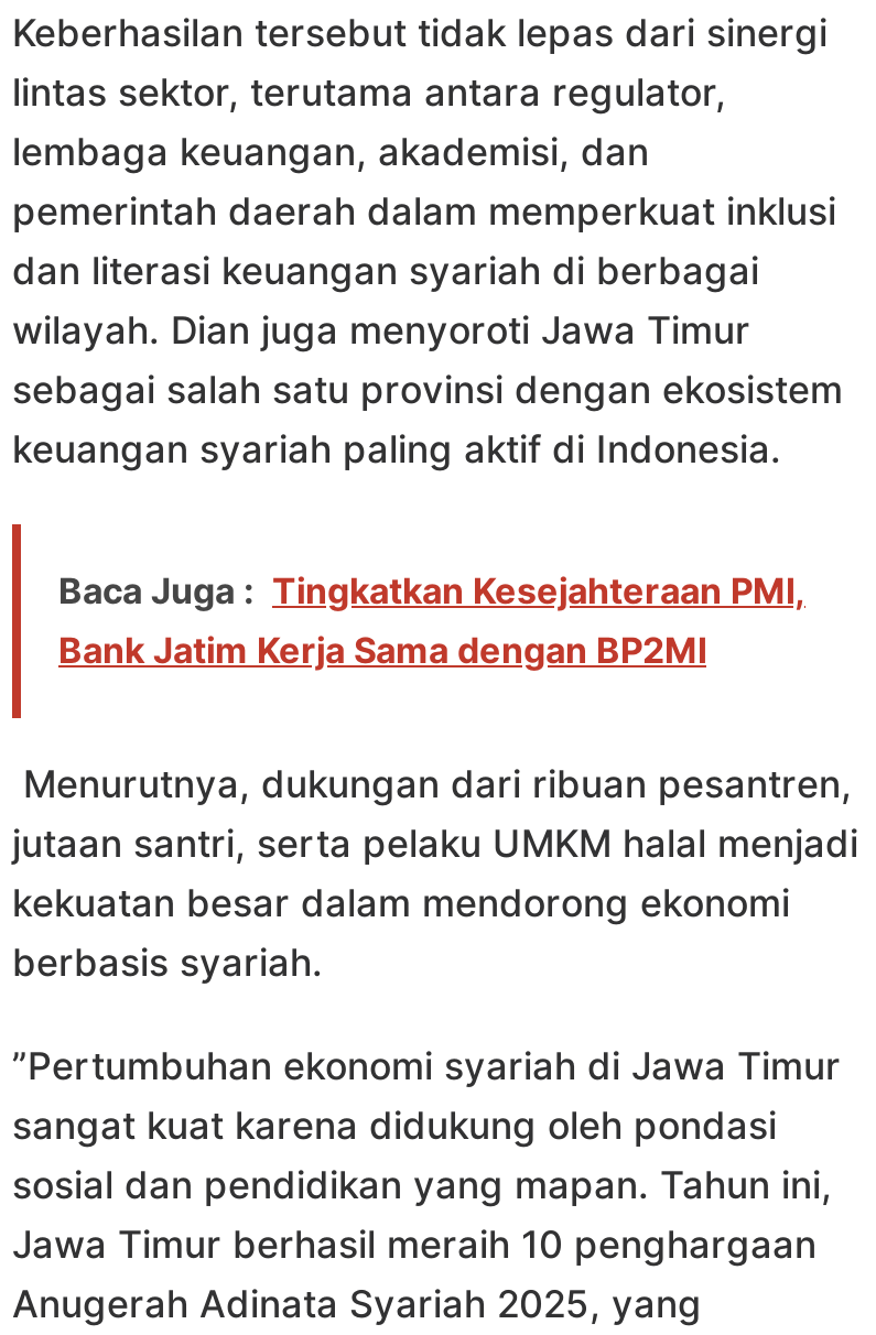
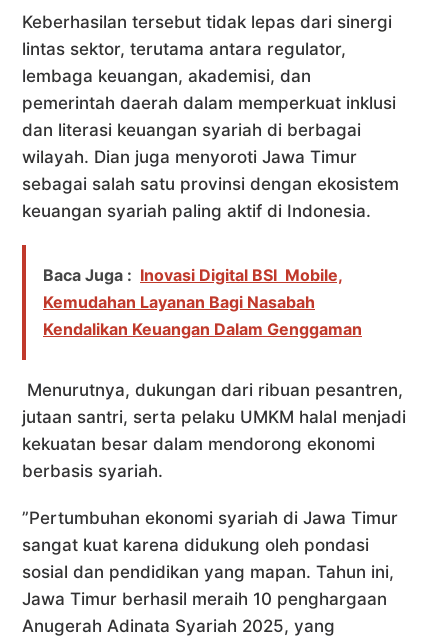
- Baca Juga : Tingkatkan Kesejahteraan PMI,
- Bank Jatim Kerja Sama dengan BP2MI
+ Baca Juga : Inovasi Digital BSI Mobile,
+ Kemudahan Layanan Bagi Nasabah
+ Kendalikan Keuangan Dalam Genggaman
